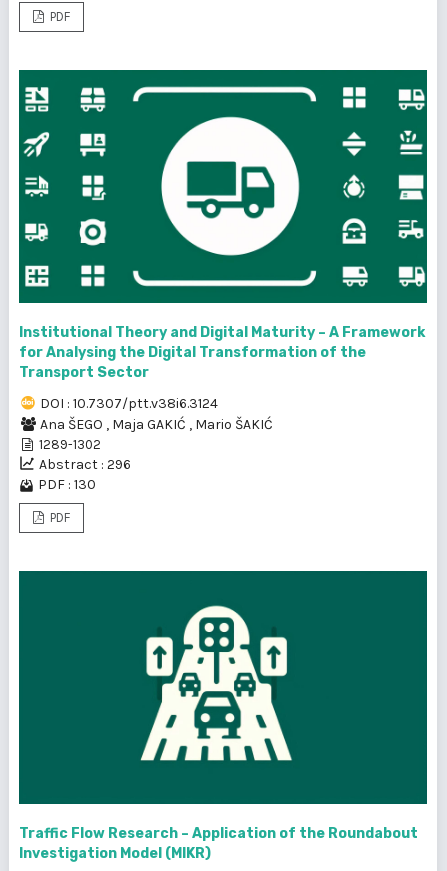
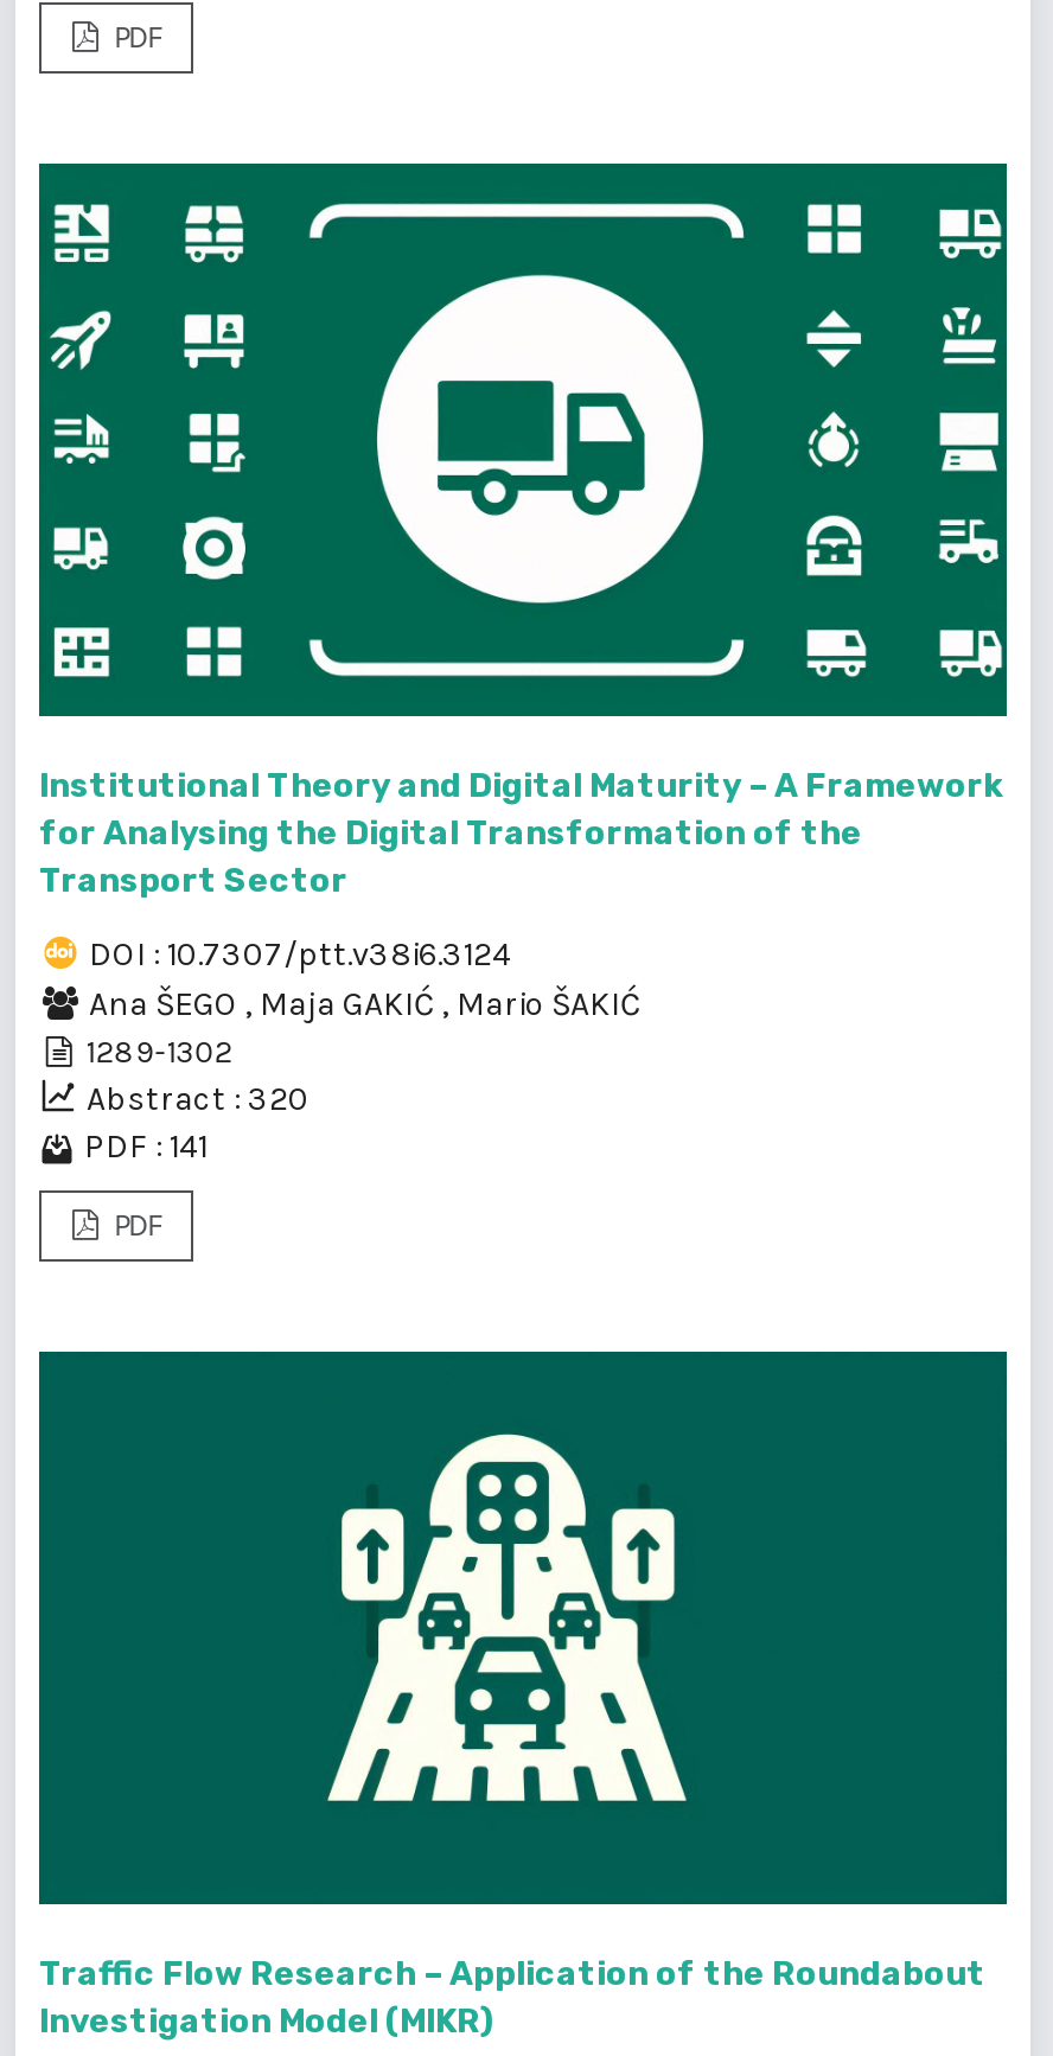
- Abstract : 296
+ Abstract : 320

- PDF : 130
+ PDF : 141
